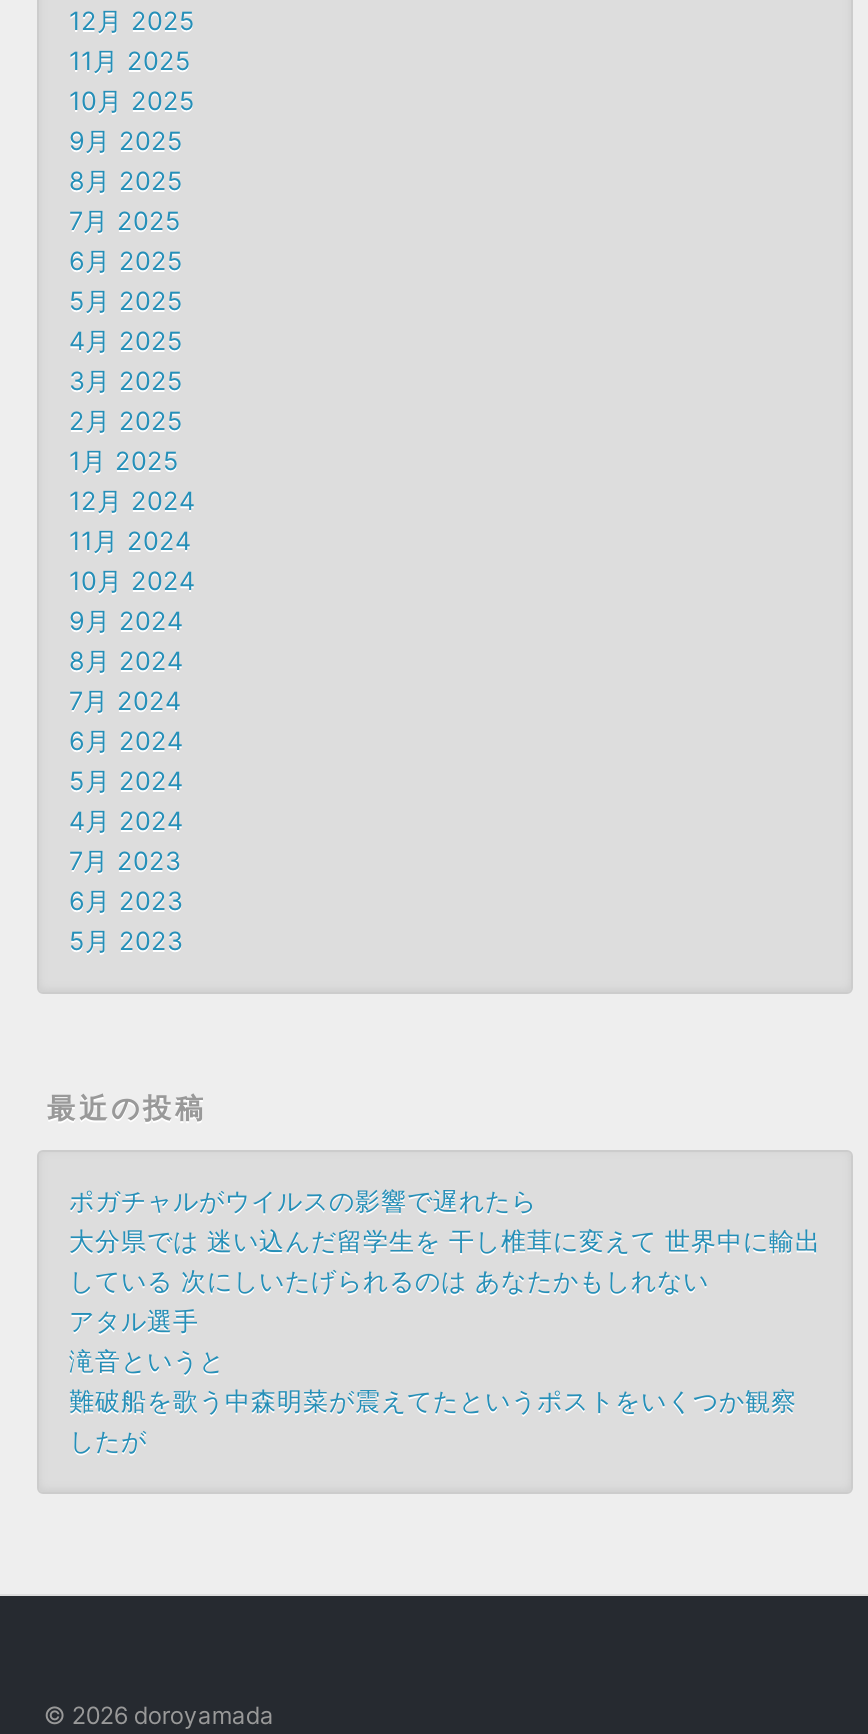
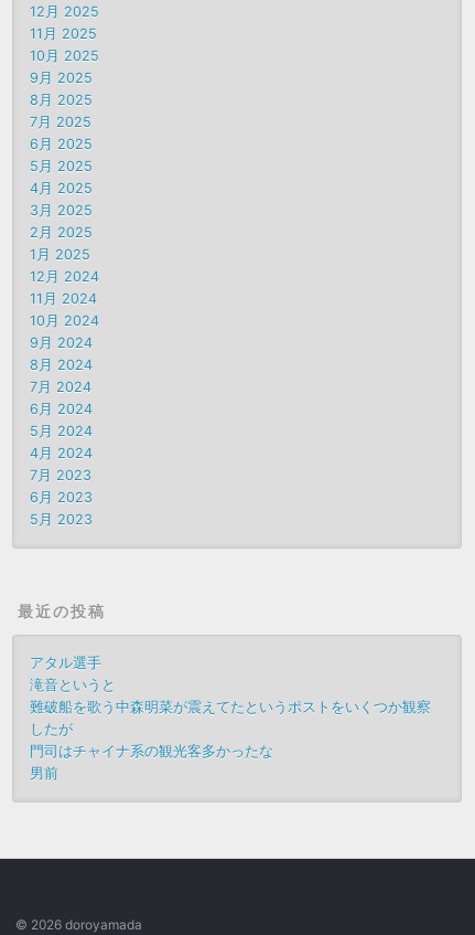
- ポガチャルがウイルスの影響で遅れたら
- 大分県では 迷い込んだ留学生を 干し椎茸に変えて 世界中に輸出
- している 次にしいたげられるのは あなたかもしれない

moved up: アタル選手 | 滝音というと | 難破船を歌う中森明菜が震えてたというポストをいくつか観察 | したが

+ 門司はチャイナ系の観光客多かったな
+ 男前
